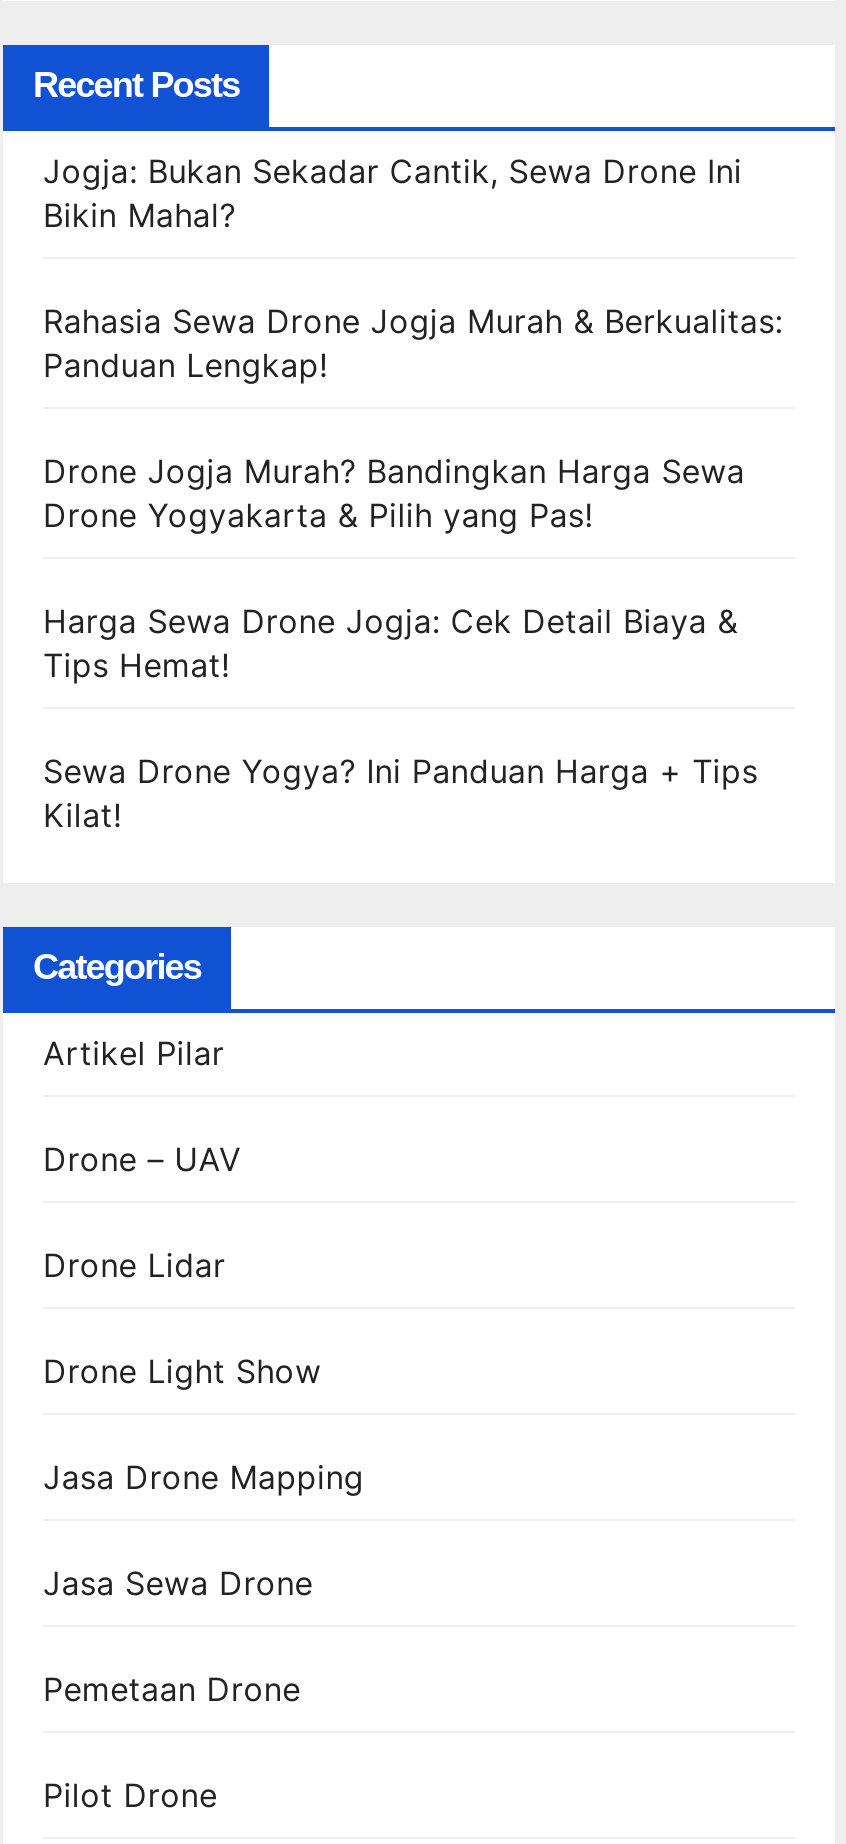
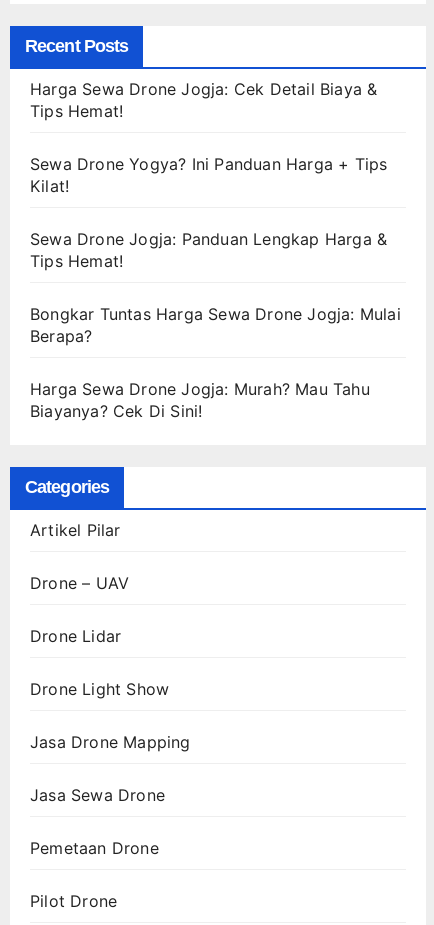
- Jogja: Bukan Sekadar Cantik, Sewa Drone Ini
- Bikin Mahal?
- Rahasia Sewa Drone Jogja Murah & Berkualitas:
- Panduan Lengkap!
- Drone Jogja Murah? Bandingkan Harga Sewa
- Drone Yogyakarta & Pilih yang Pas!

moved up: Harga Sewa Drone Jogja: Cek Detail Biaya & | Tips Hemat! | Sewa Drone Yogya? Ini Panduan Harga + Tips | Kilat!

+ Sewa Drone Jogja: Panduan Lengkap Harga &
+ Tips Hemat!
+ Bongkar Tuntas Harga Sewa Drone Jogja: Mulai
+ Berapa?
+ Harga Sewa Drone Jogja: Murah? Mau Tahu
+ Biayanya? Cek Di Sini!
